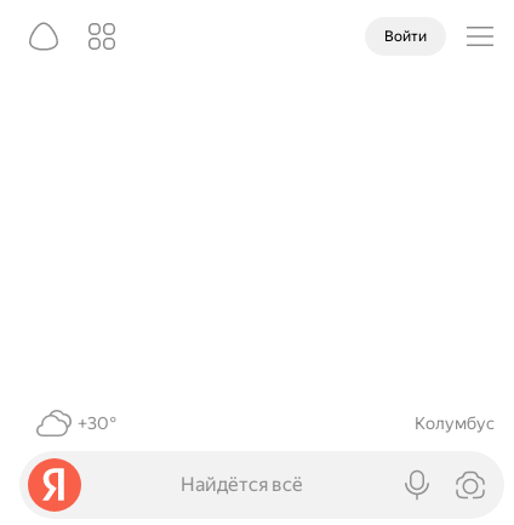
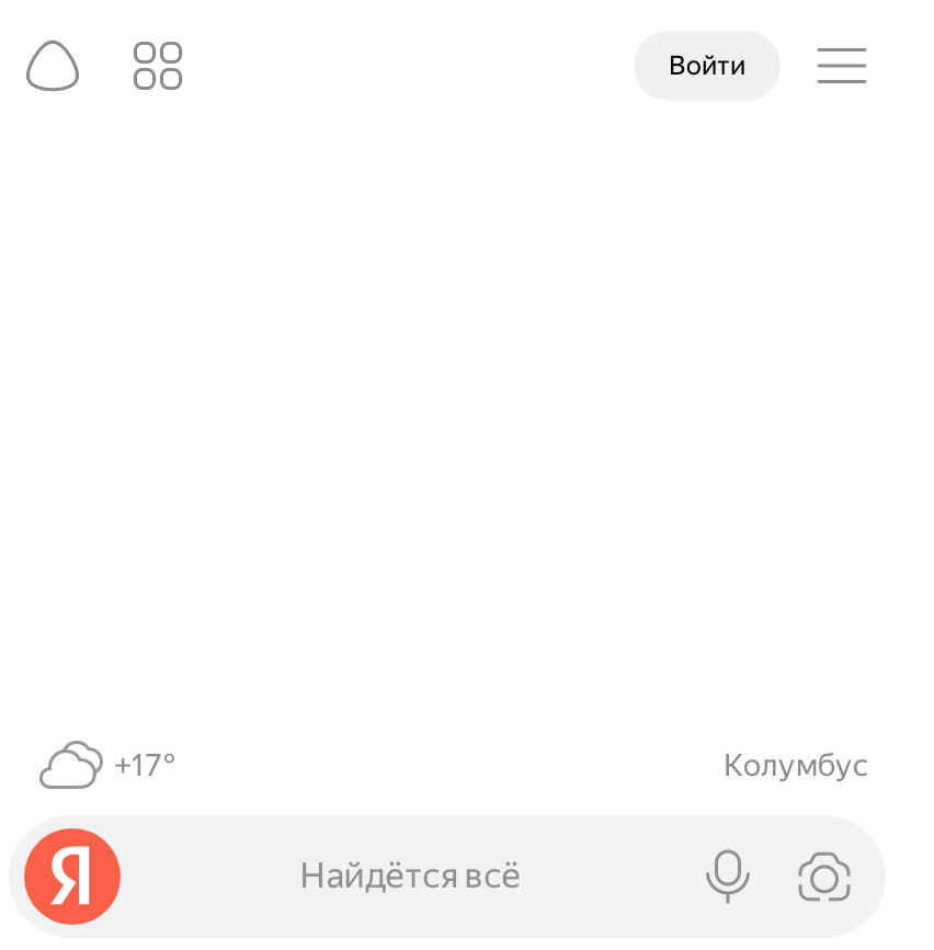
- +30°
+ +17°
